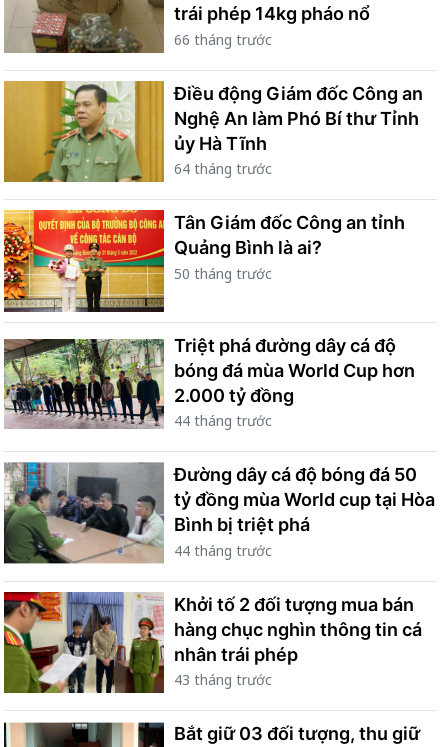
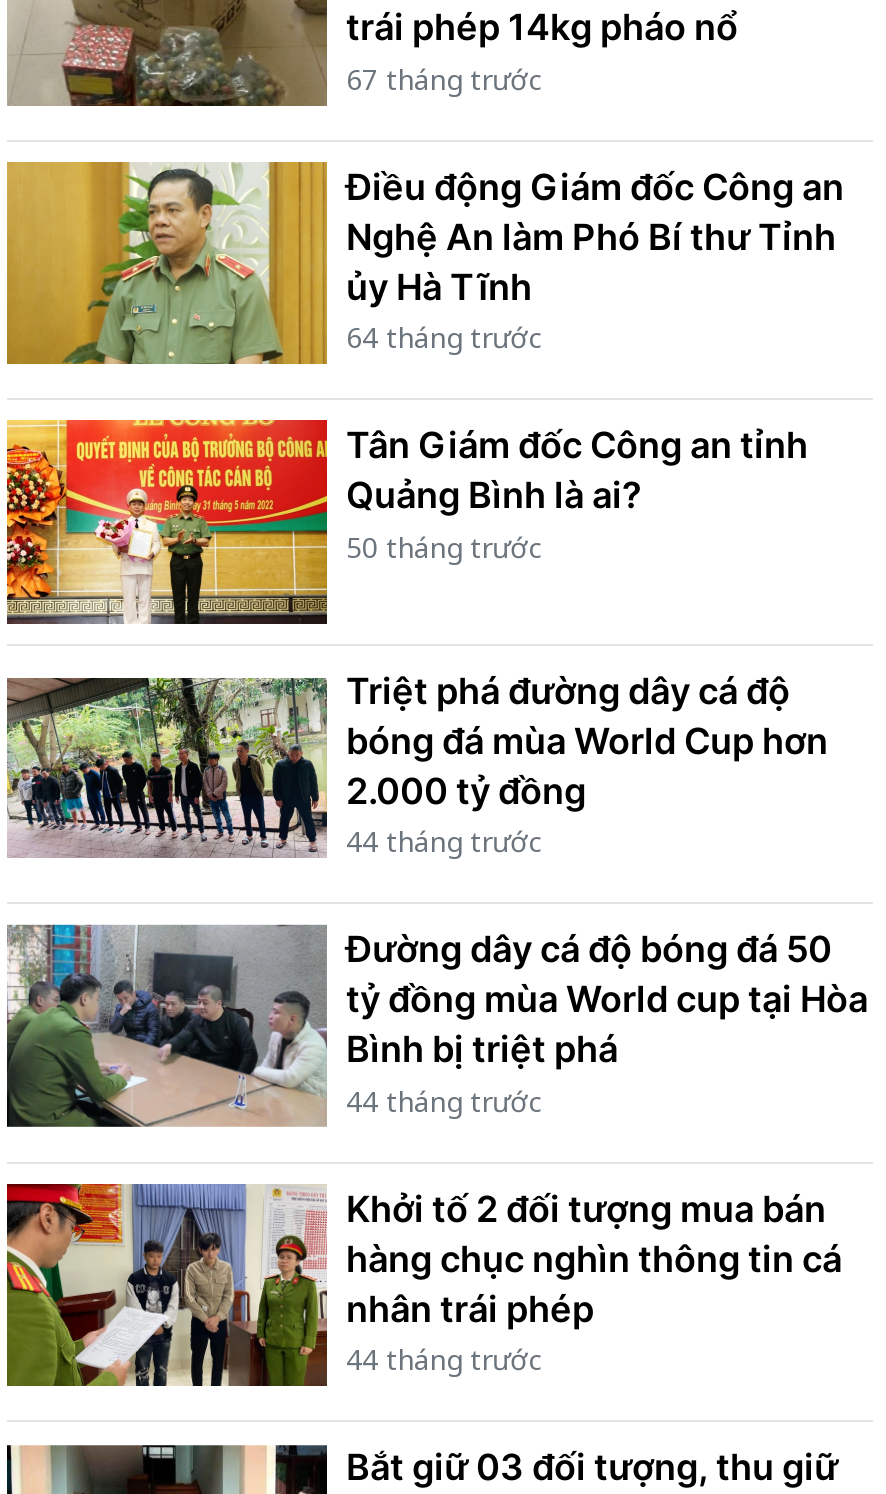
- 66 tháng trước
+ 67 tháng trước

- 43 tháng trước
+ 44 tháng trước
